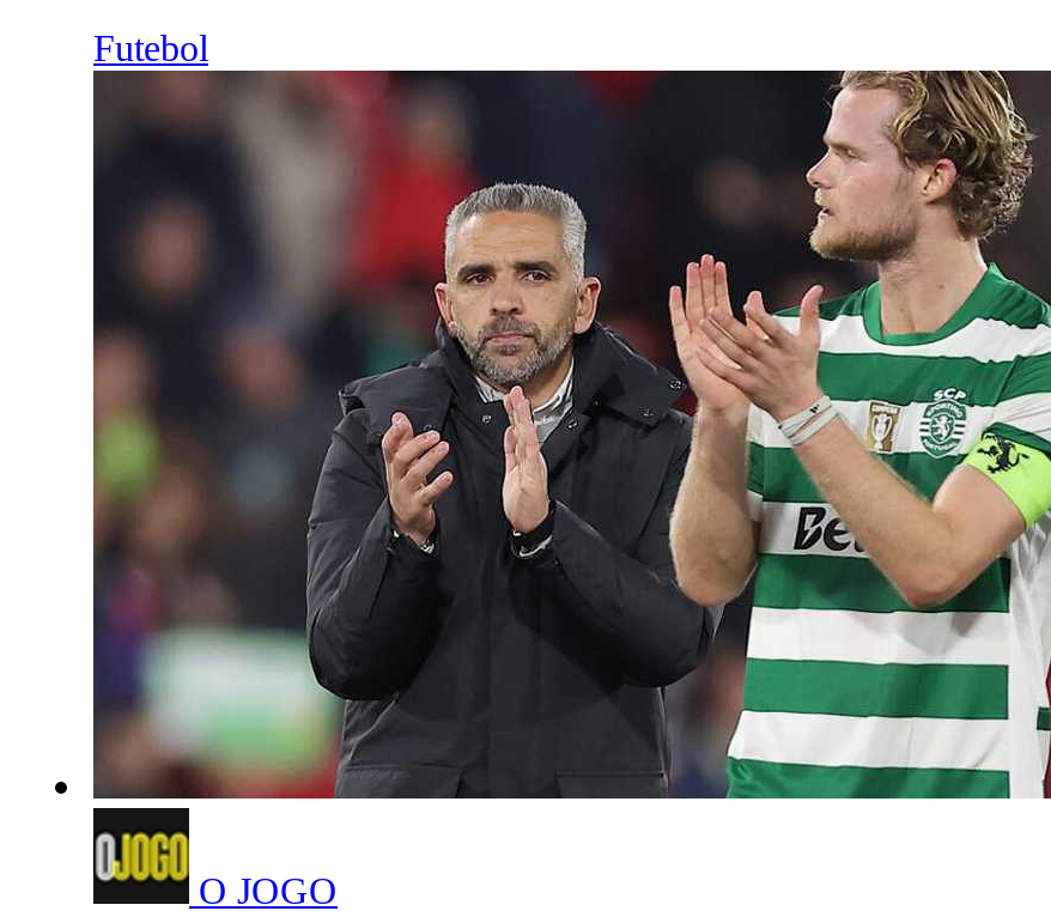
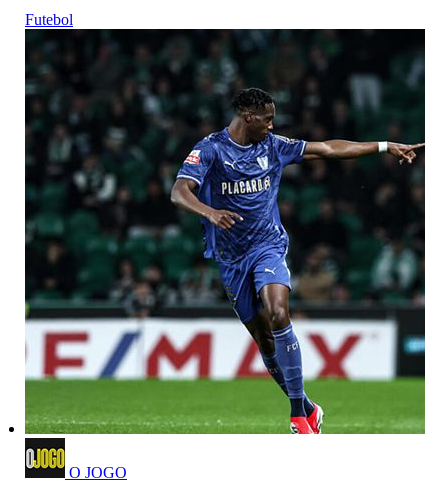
- [image]
+ [image]
